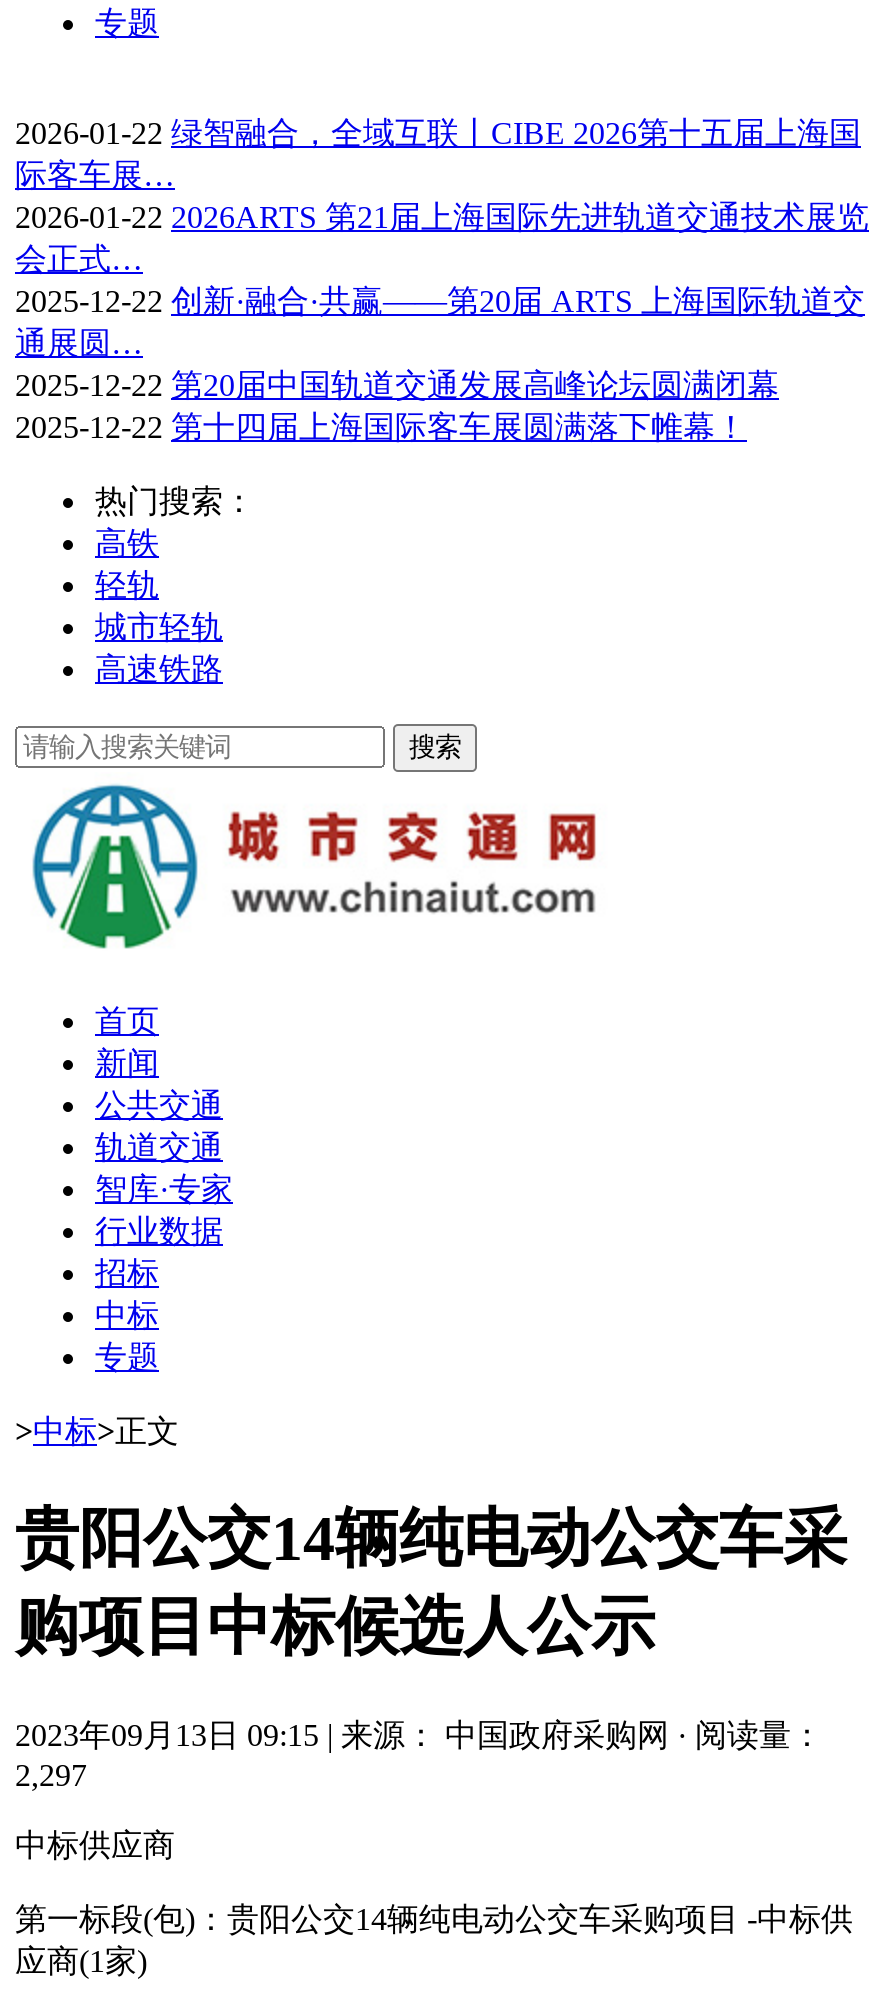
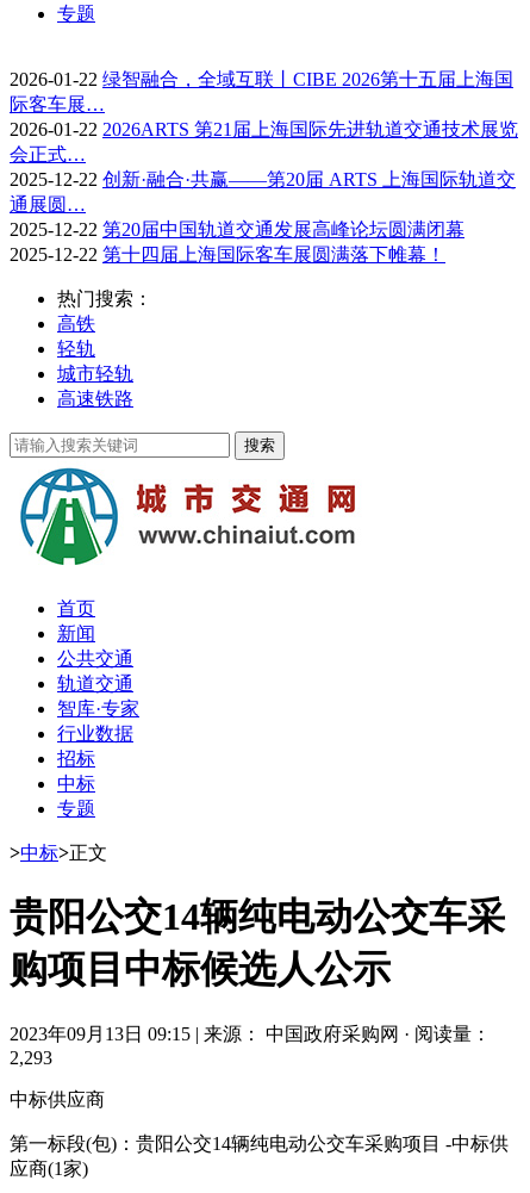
- 2,297
+ 2,293
